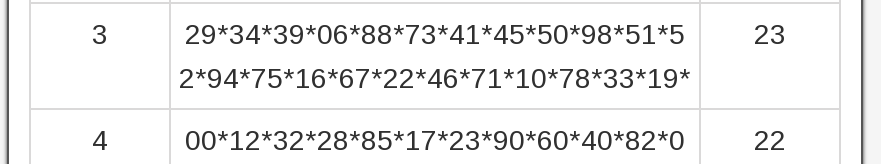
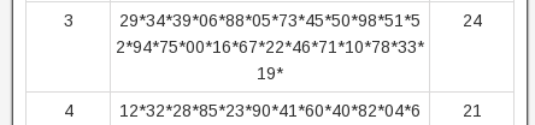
- 29*34*39*06*88*73*41*45*50*98*51*5
- 2*94*75*16*67*22*46*71*10*78*33*19*
+ 29*34*39*06*88*05*73*45*50*98*51*5
+ 2*94*75*00*16*67*22*46*71*10*78*33*
+ 19*

- 23
+ 24

- 00*12*32*28*85*17*23*90*60*40*82*0
+ 12*32*28*85*23*90*41*60*40*82*04*6

- 22
+ 21
